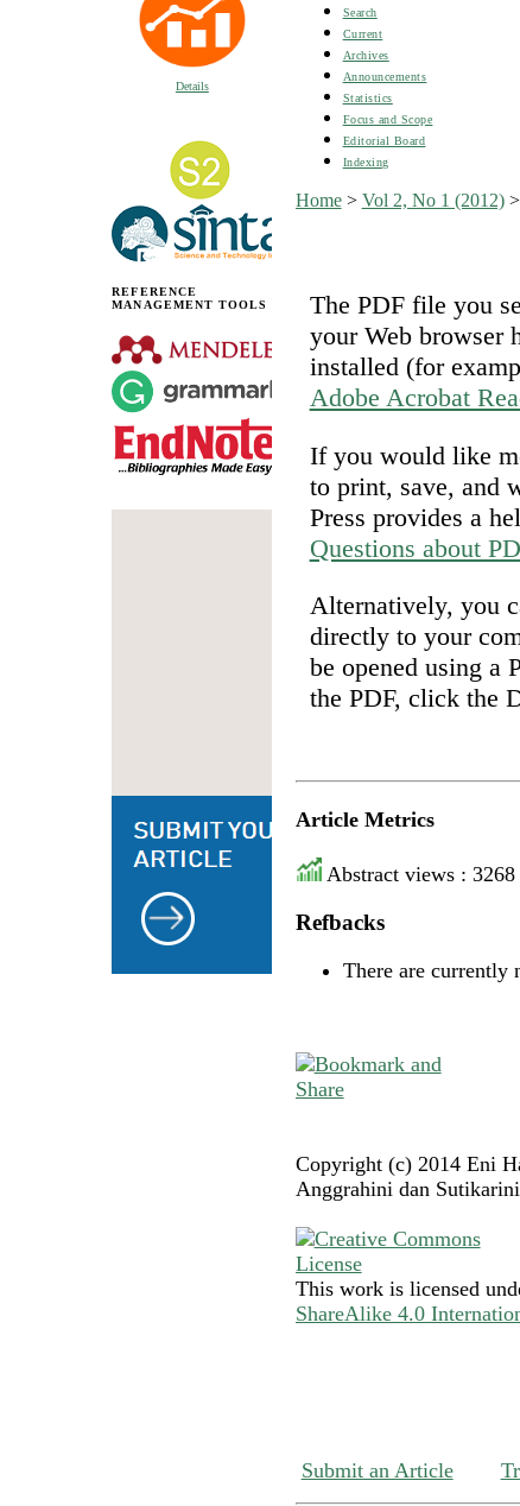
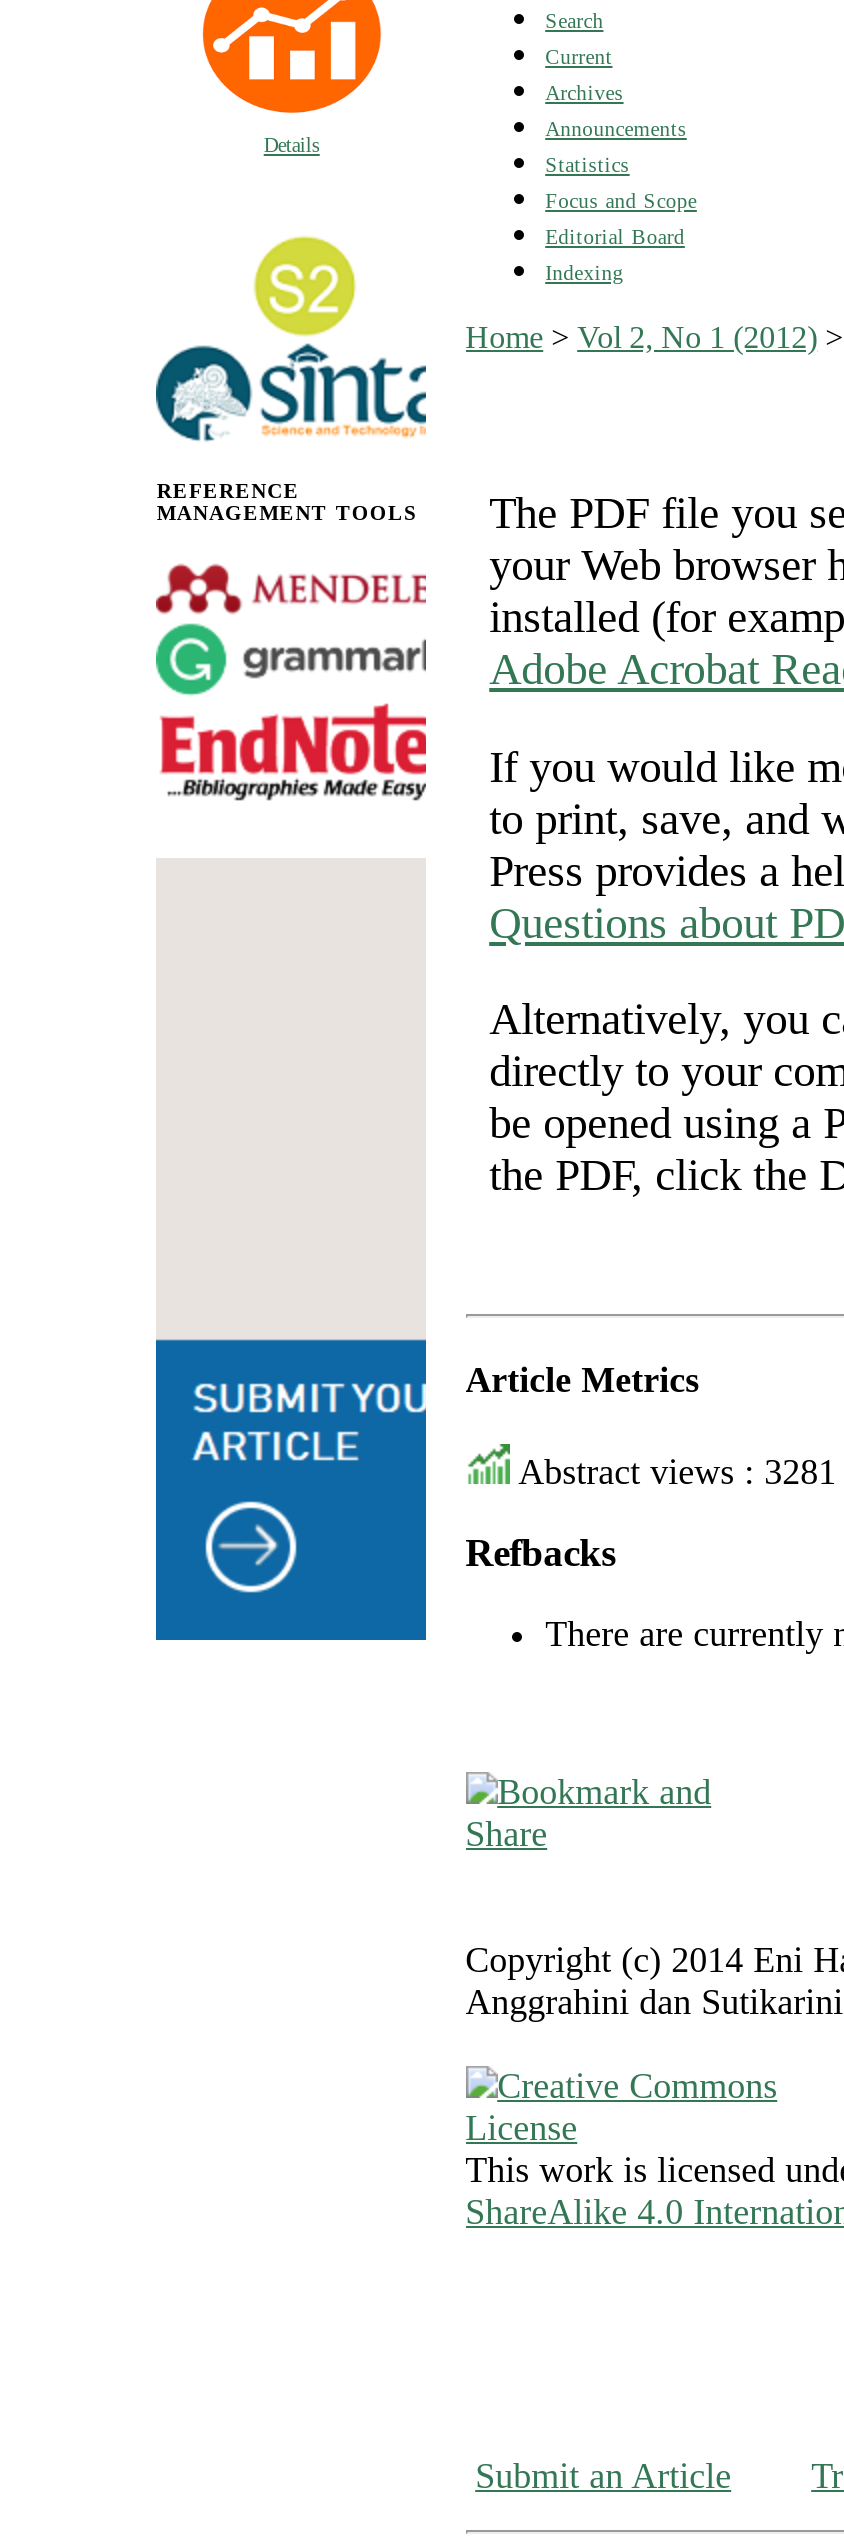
- Abstract views : 3268
+ Abstract views : 3281
